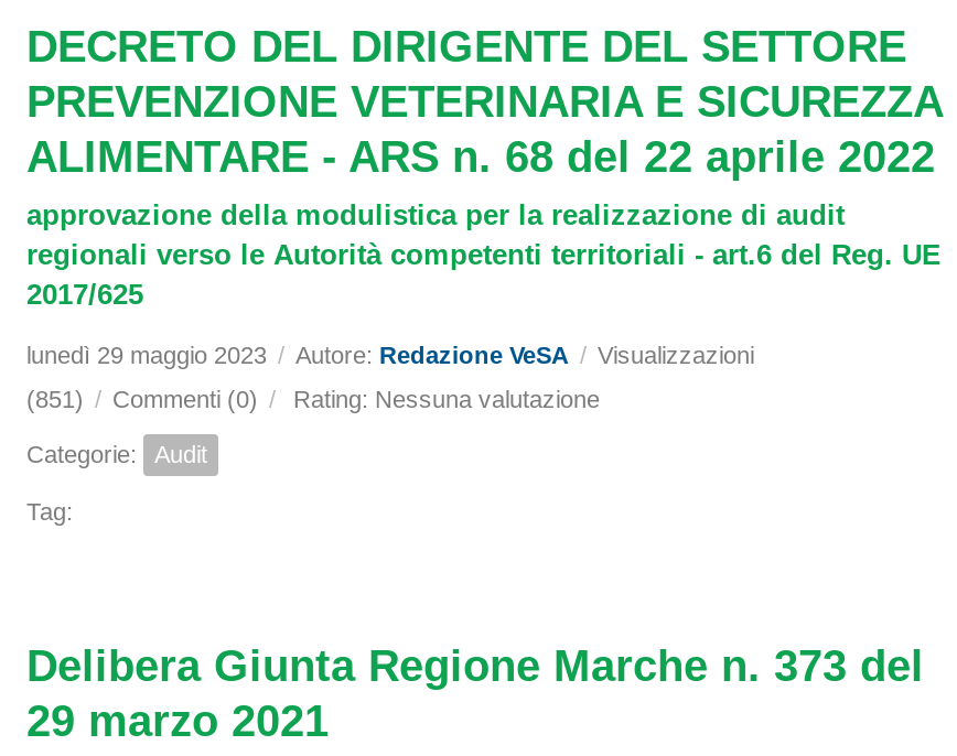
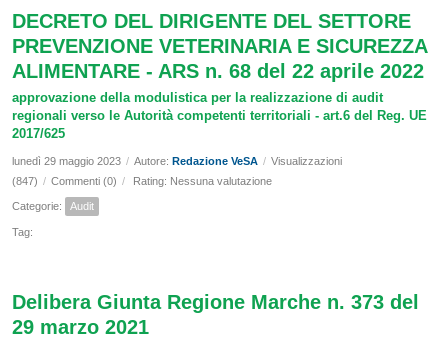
- (851) / Commenti (0) / Rating: Nessuna valutazione
+ (847) / Commenti (0) / Rating: Nessuna valutazione
